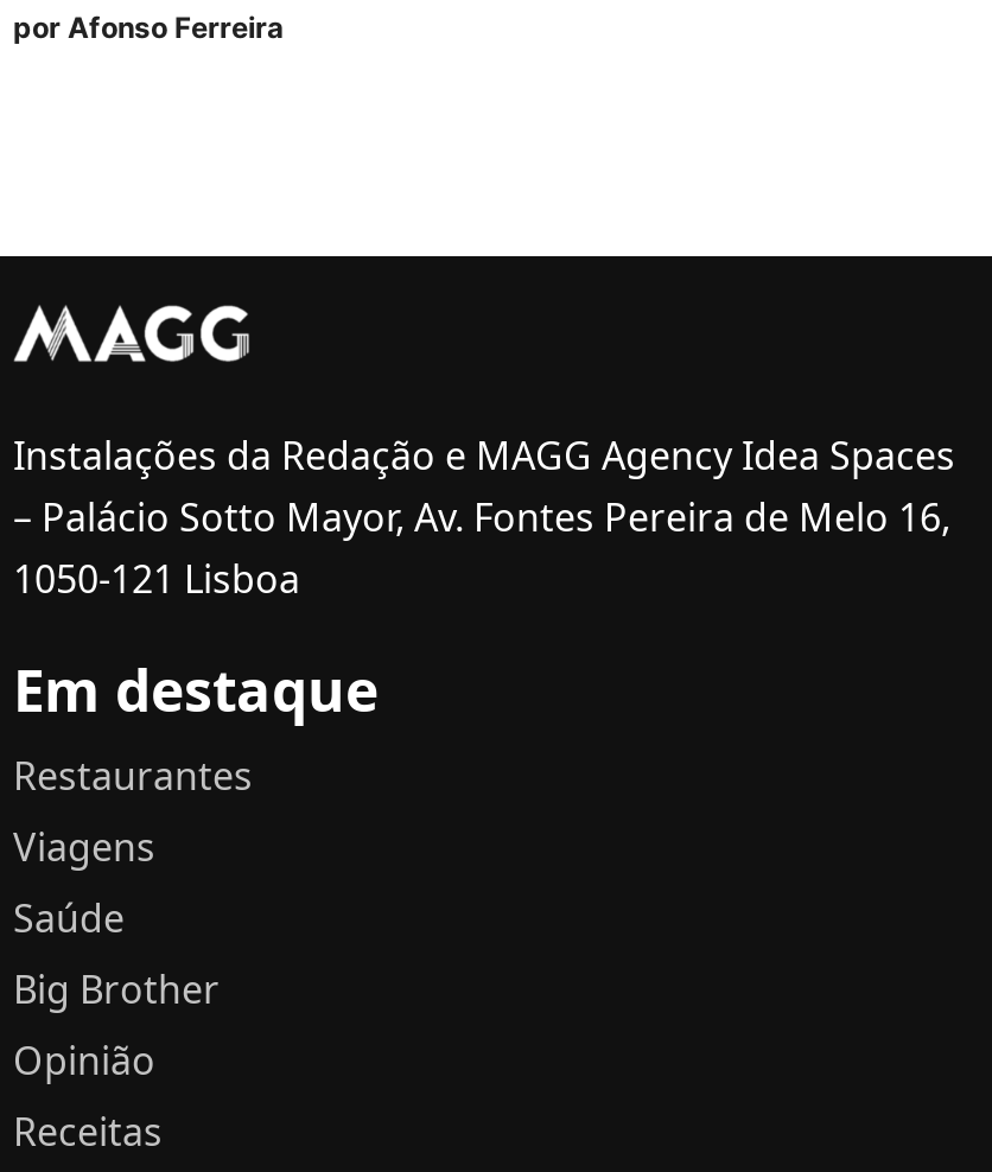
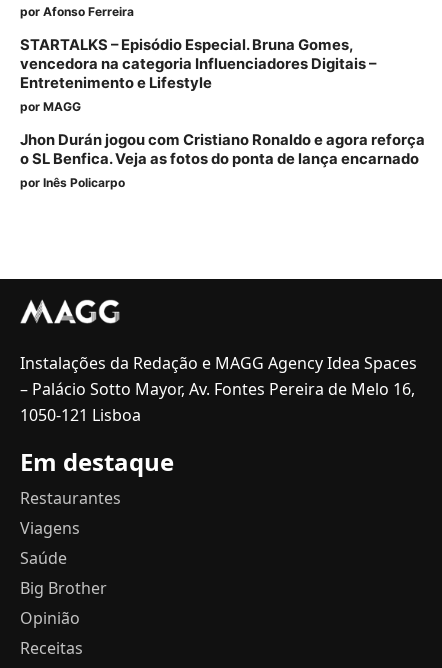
+ STARTALKS – Episódio Especial. Bruna Gomes,
+ vencedora na categoria Influenciadores Digitais –
+ Entretenimento e Lifestyle
+ por MAGG
+ Jhon Durán jogou com Cristiano Ronaldo e agora reforça
+ o SL Benfica. Veja as fotos do ponta de lança encarnado
+ por Inês Policarpo
